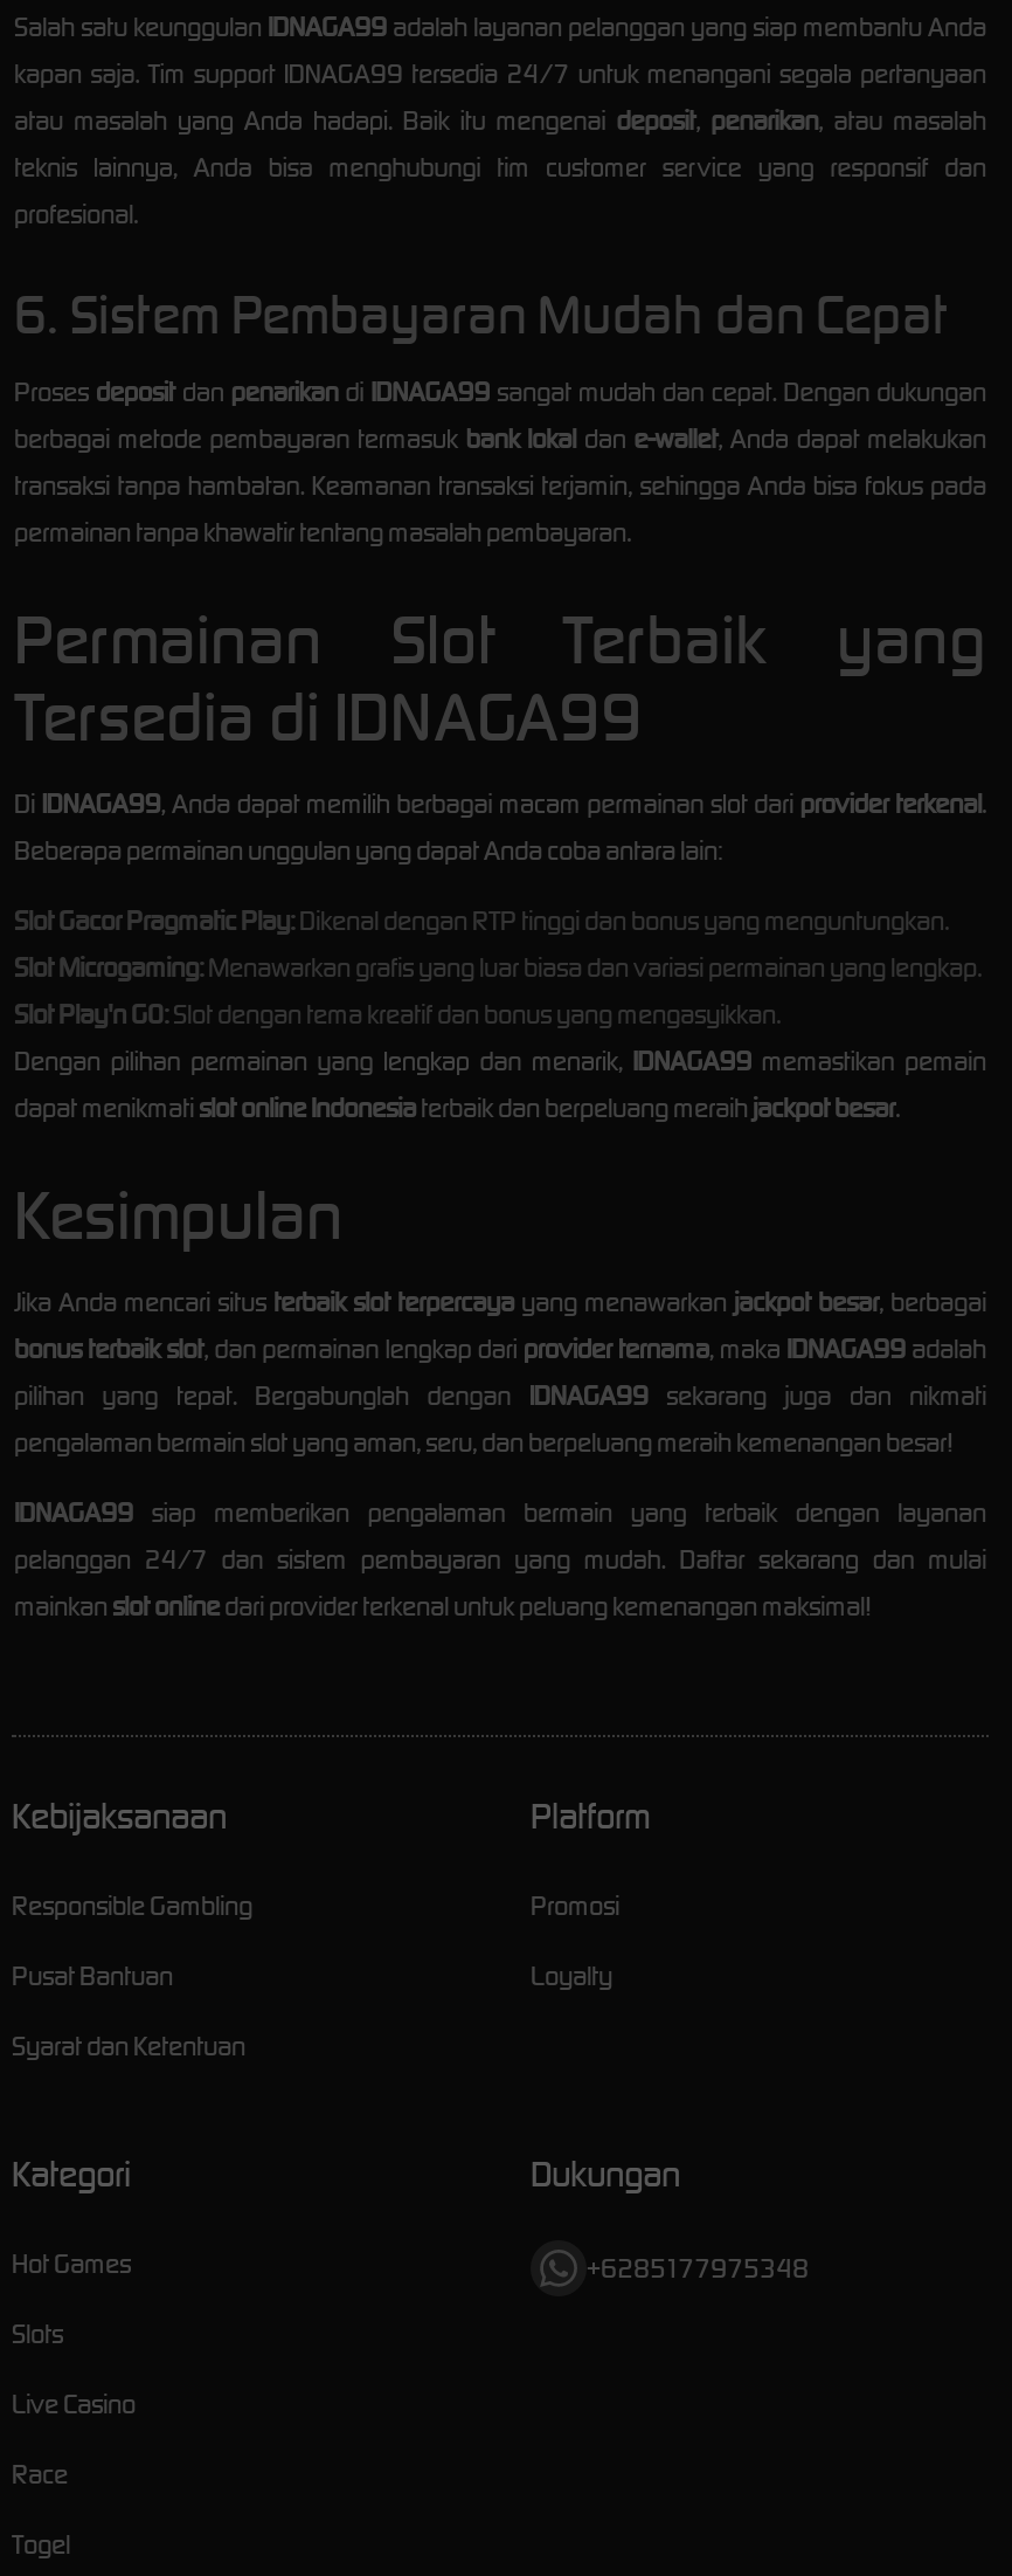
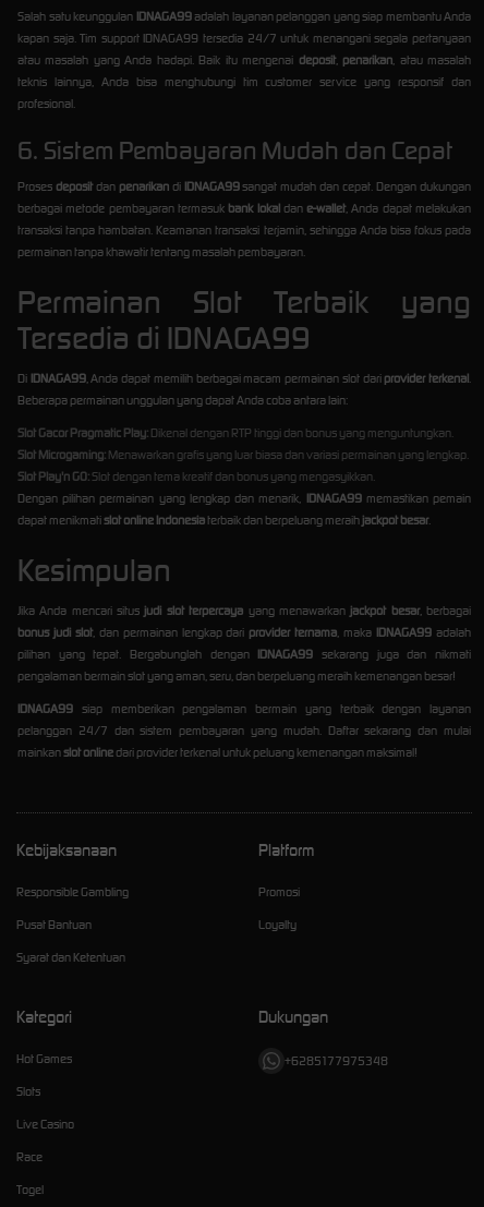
- Jika Anda mencari situs terbaik slot terpercaya yang menawarkan jackpot besar, berbagai
+ Jika Anda mencari situs judi slot terpercaya yang menawarkan jackpot besar, berbagai

- bonus terbaik slot, dan permainan lengkap dari provider ternama, maka IDNAGA99 adalah
+ bonus judi slot, dan permainan lengkap dari provider ternama, maka IDNAGA99 adalah
